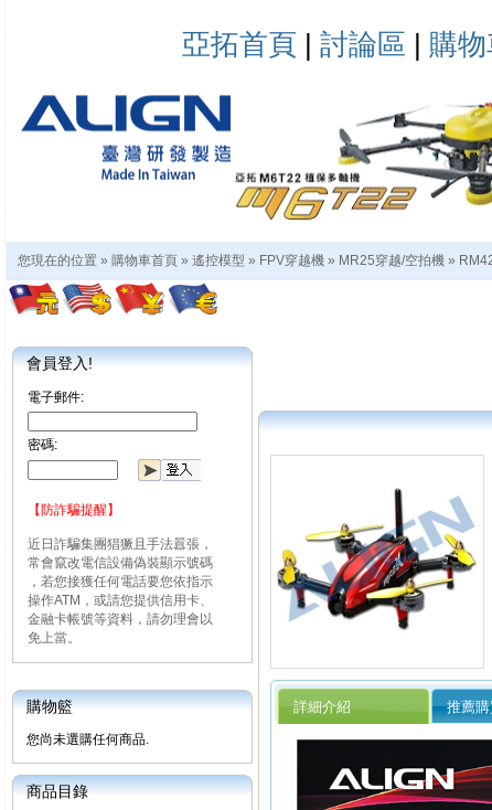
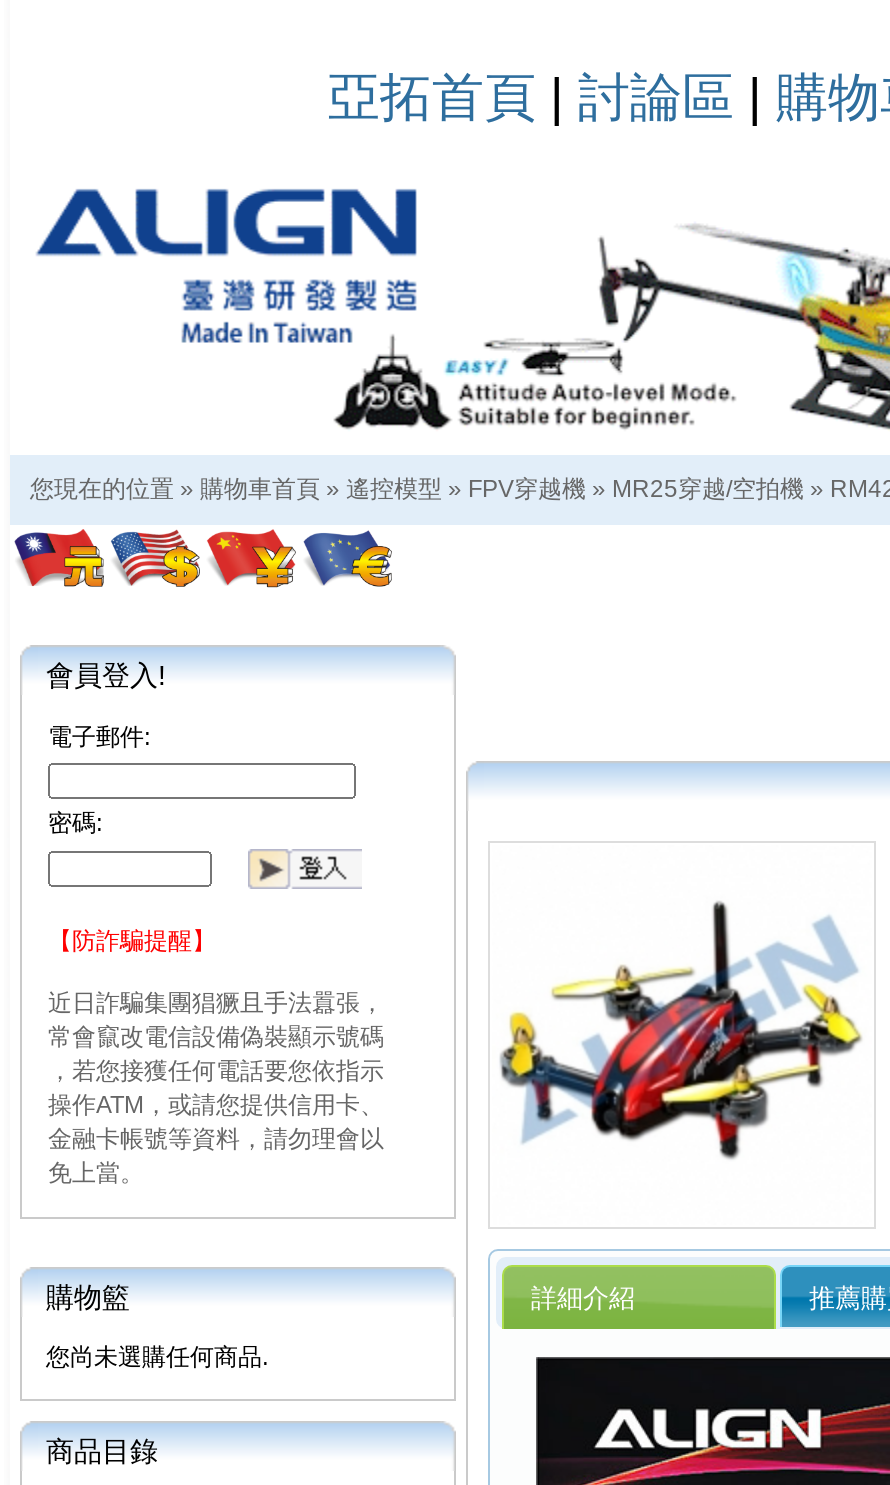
- [image]
+ [image]
